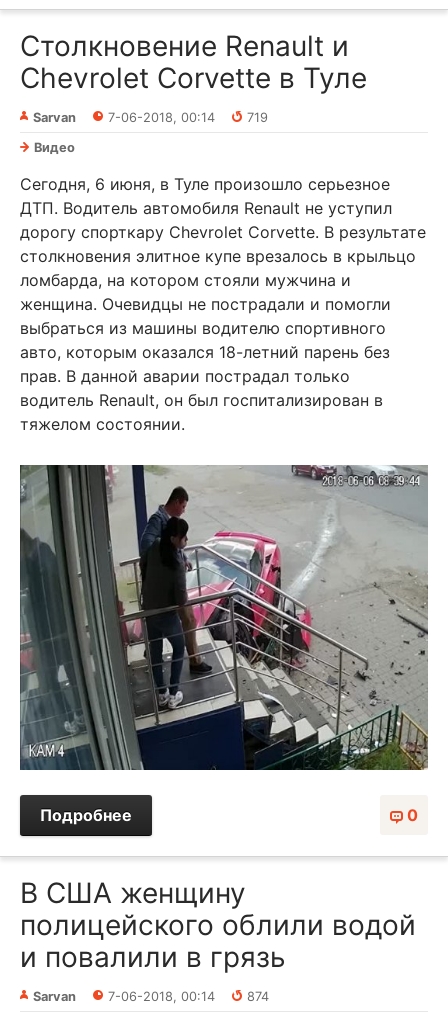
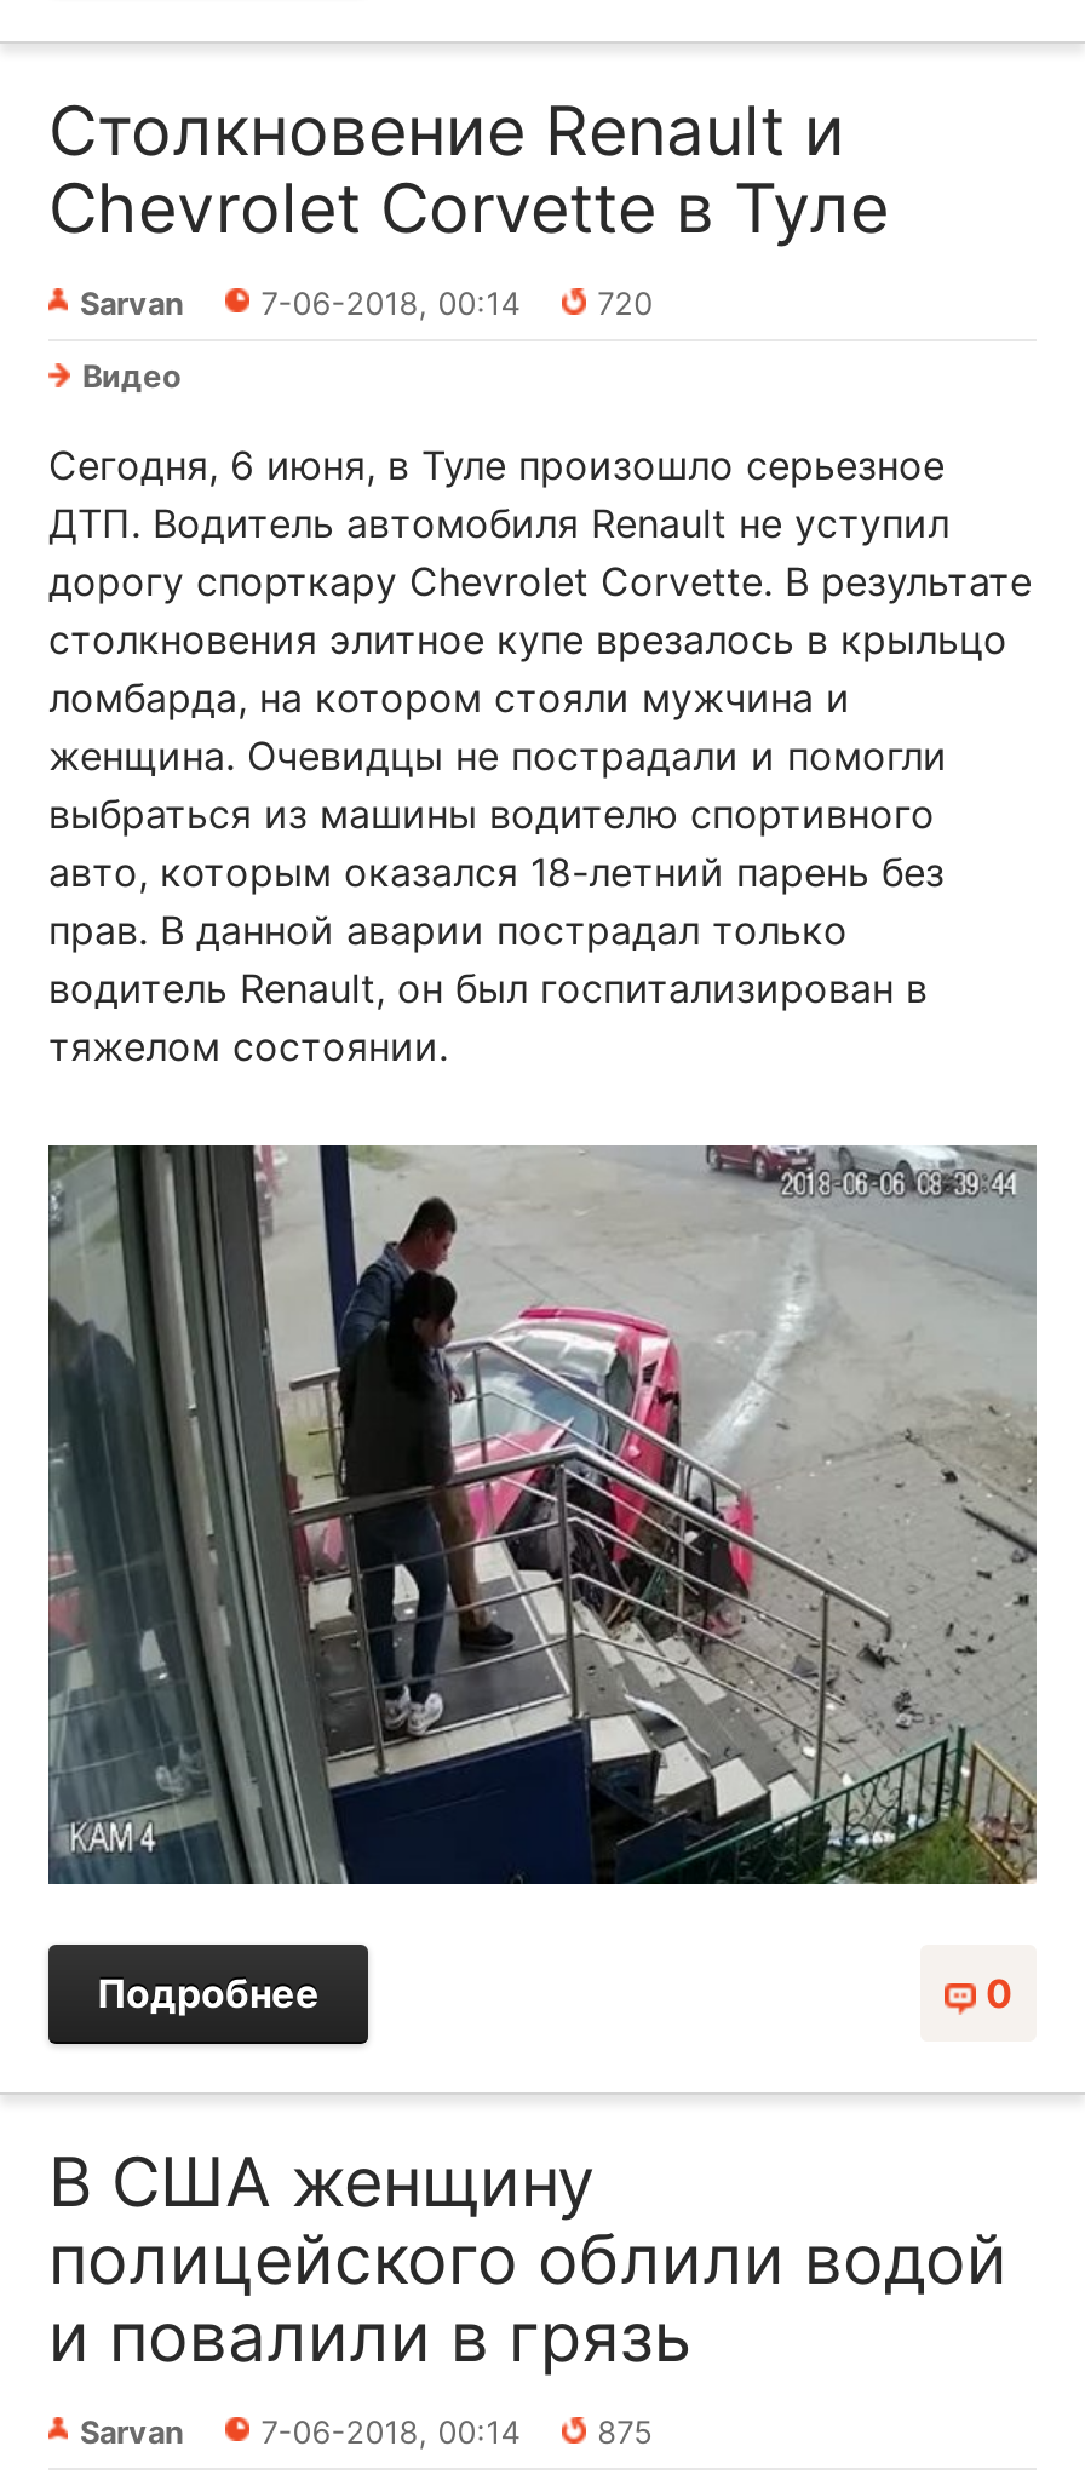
- 719
+ 720

- 874
+ 875
